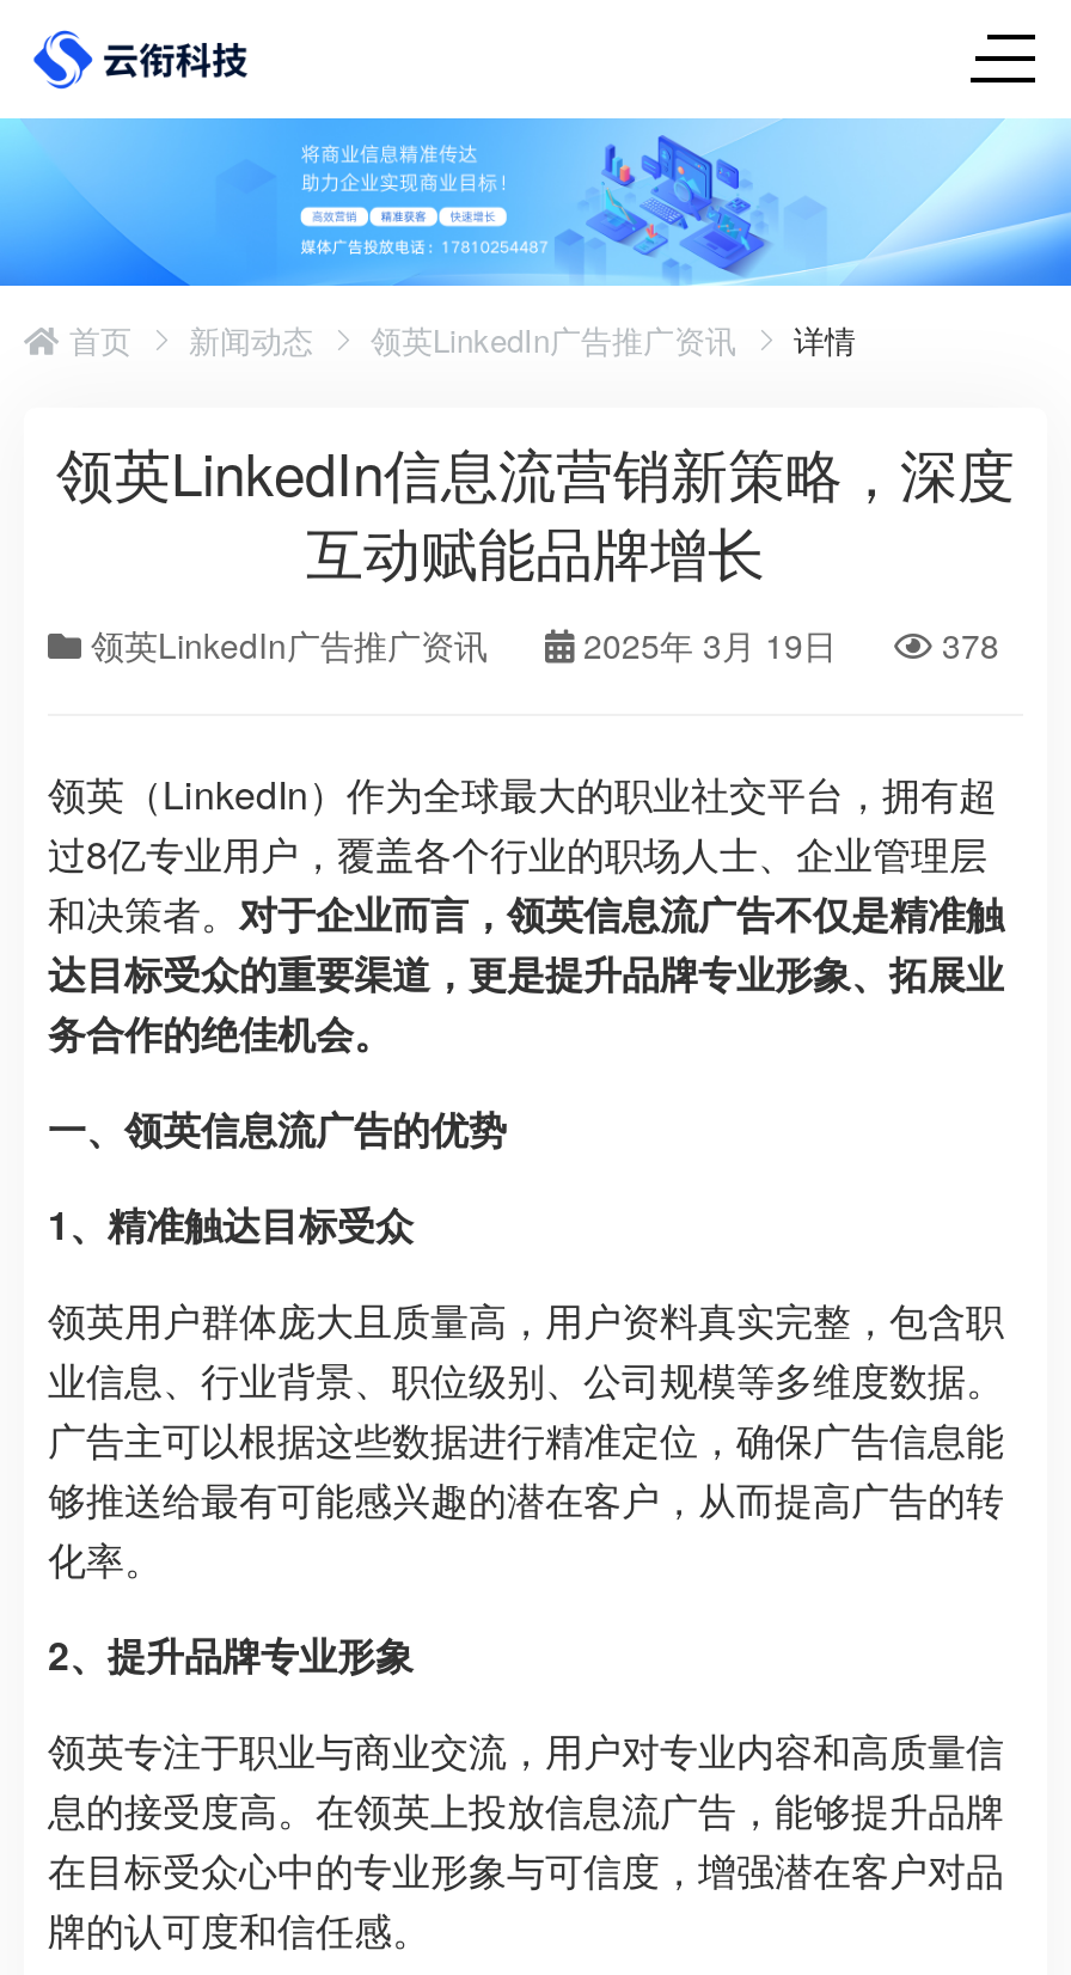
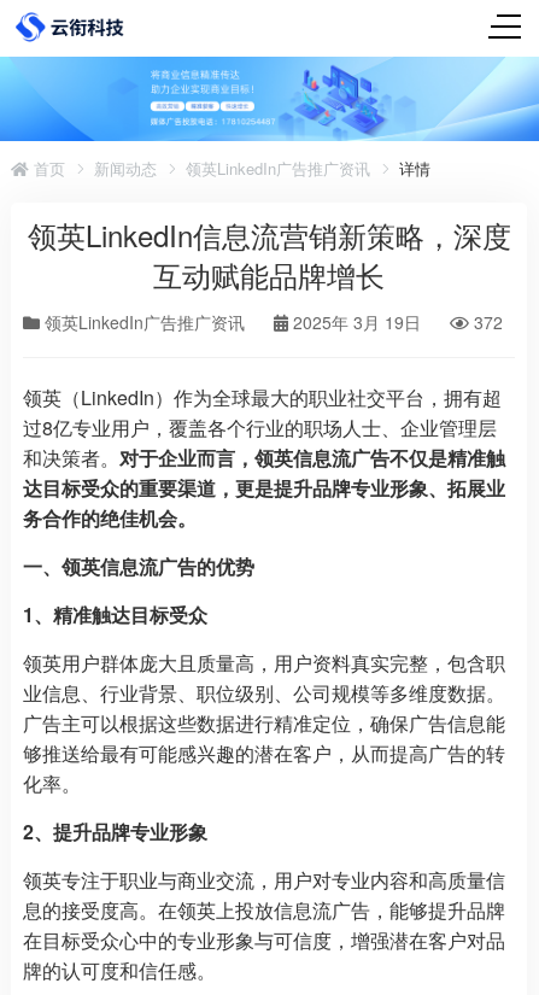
- 领英LinkedIn广告推广资讯 2025年 3月 19日 378
+ 领英LinkedIn广告推广资讯 2025年 3月 19日 372
